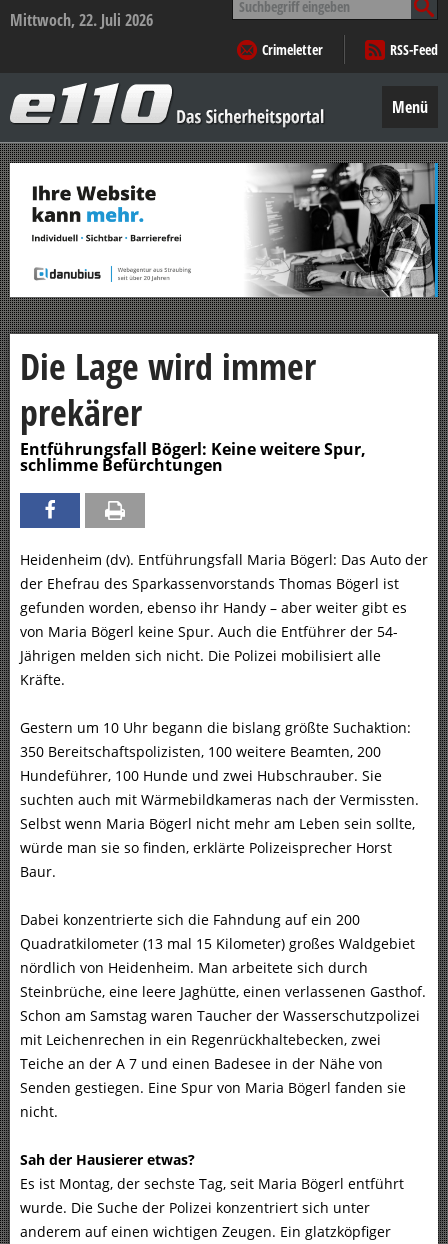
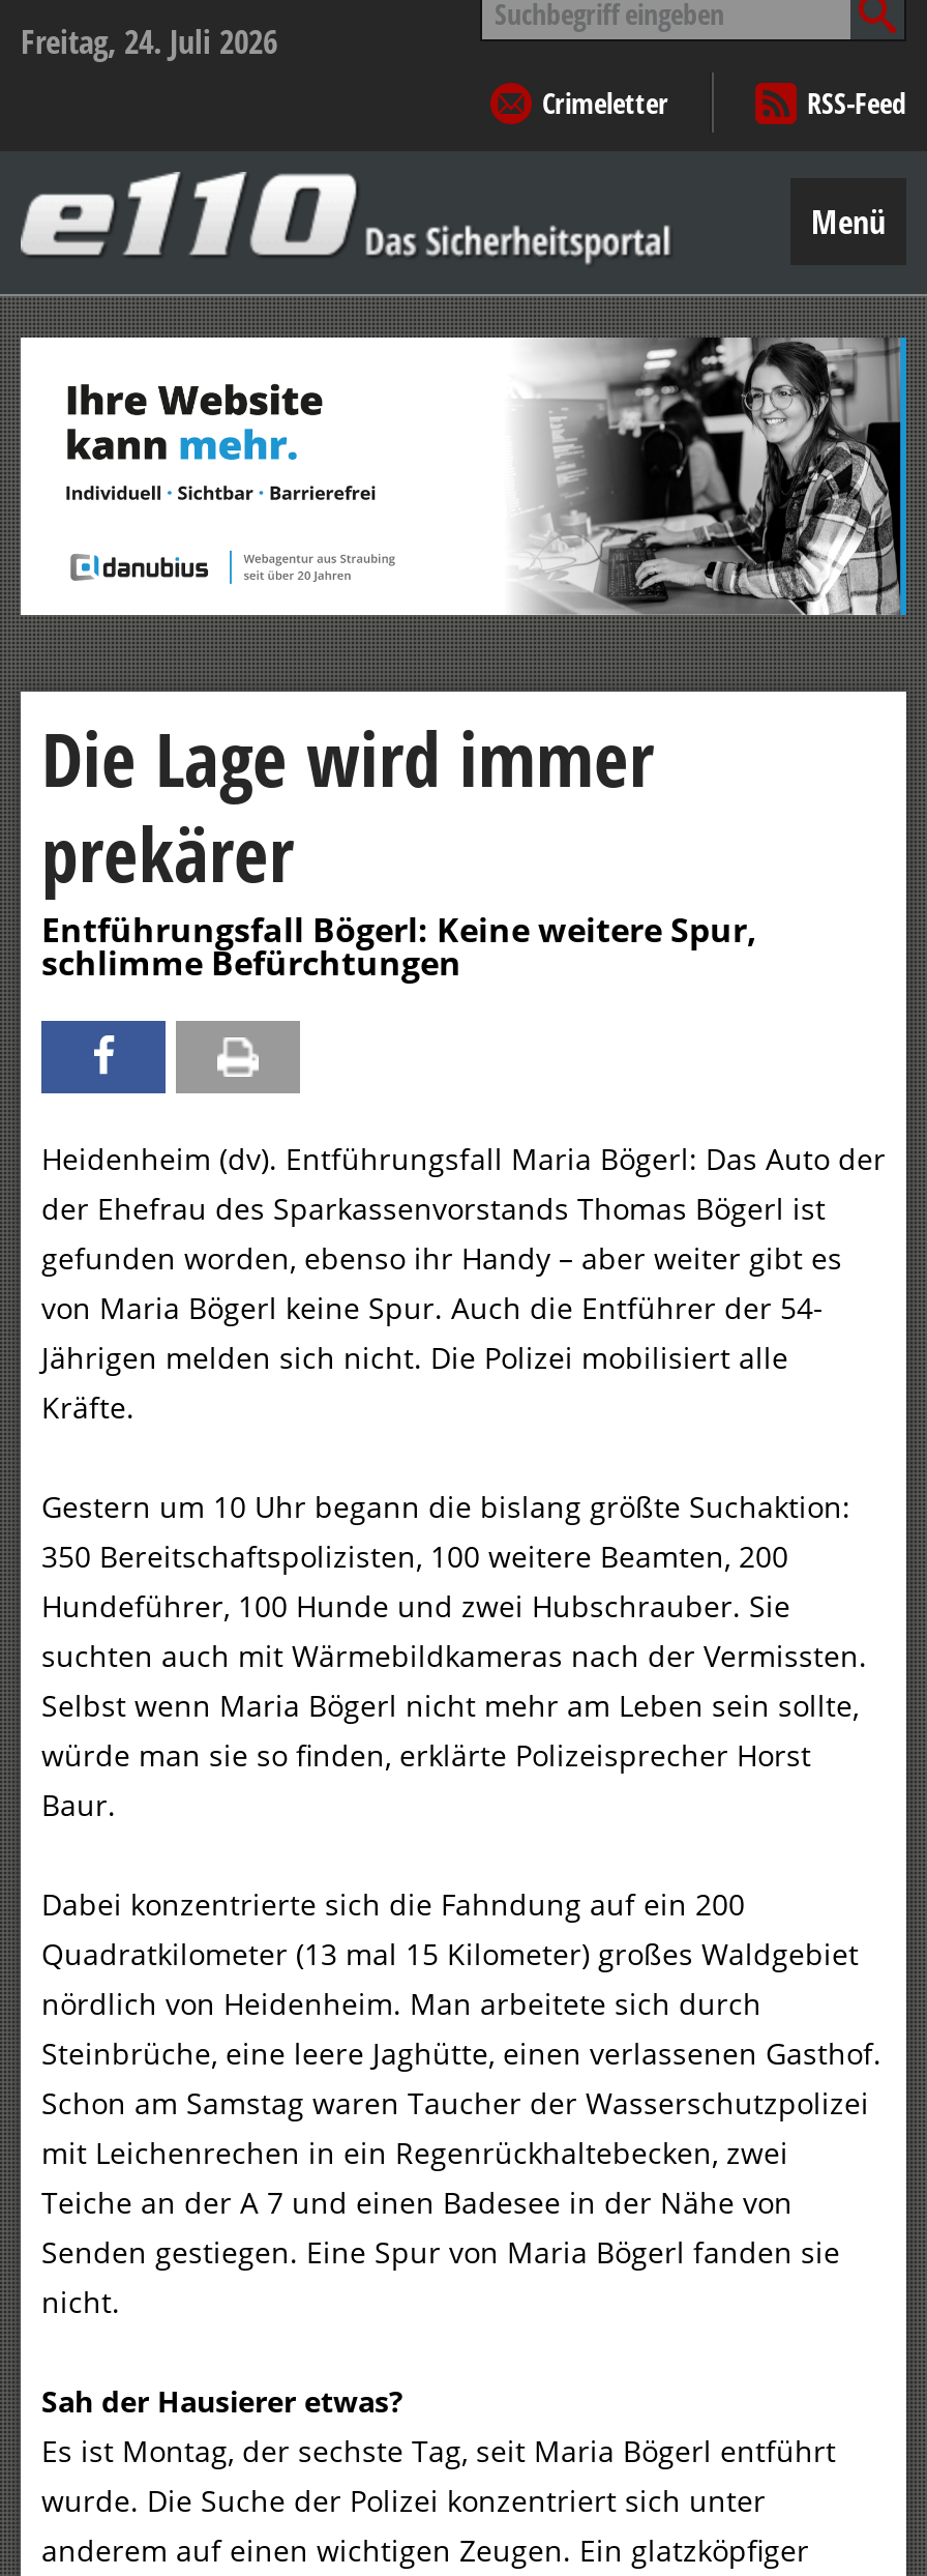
- Mittwoch, 22. Juli 2026
+ Freitag, 24. Juli 2026
